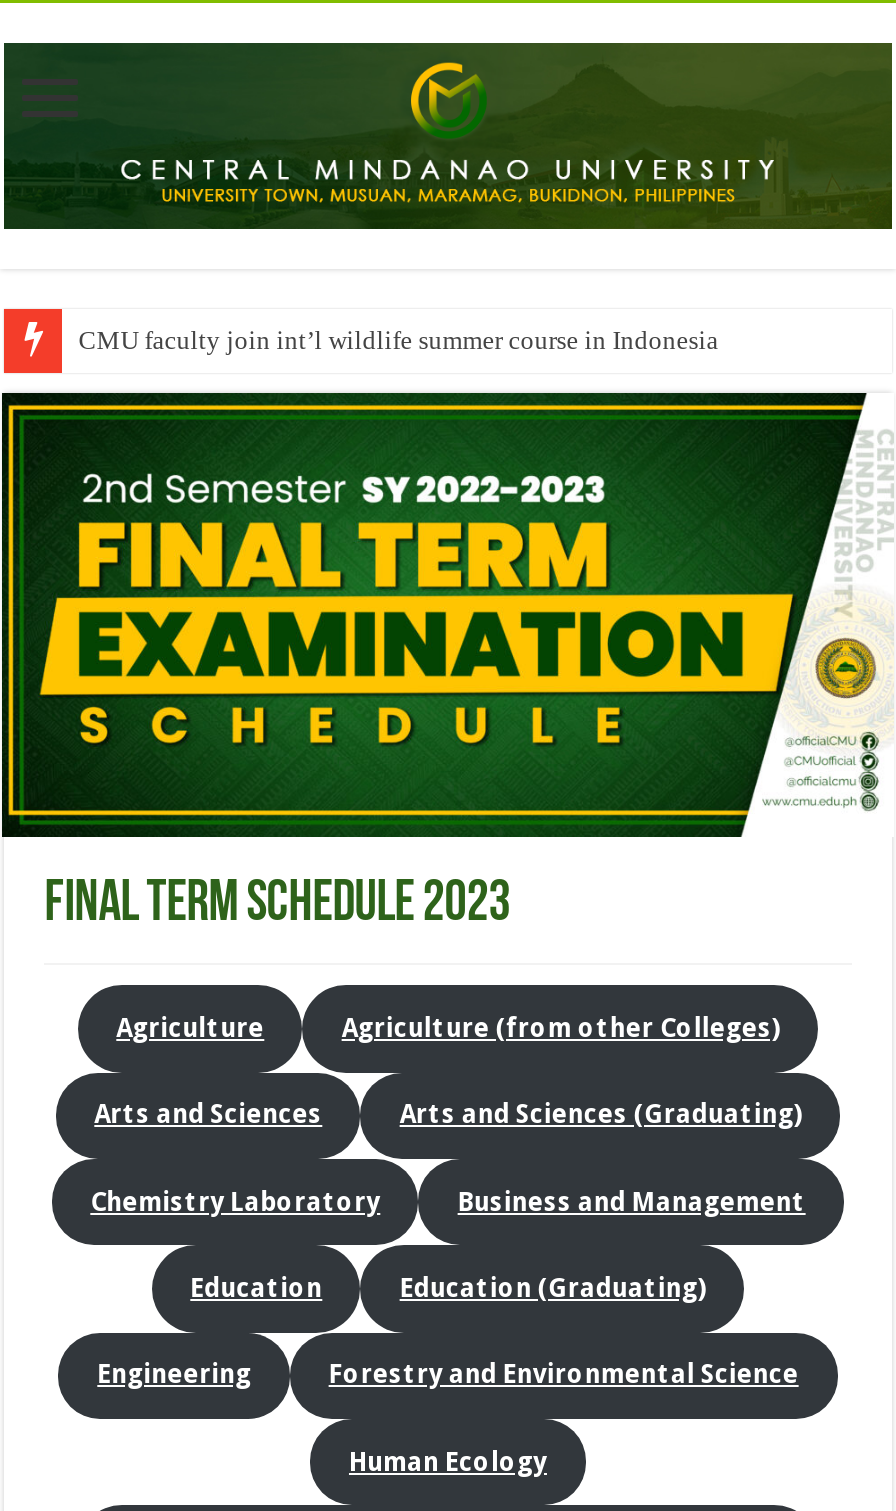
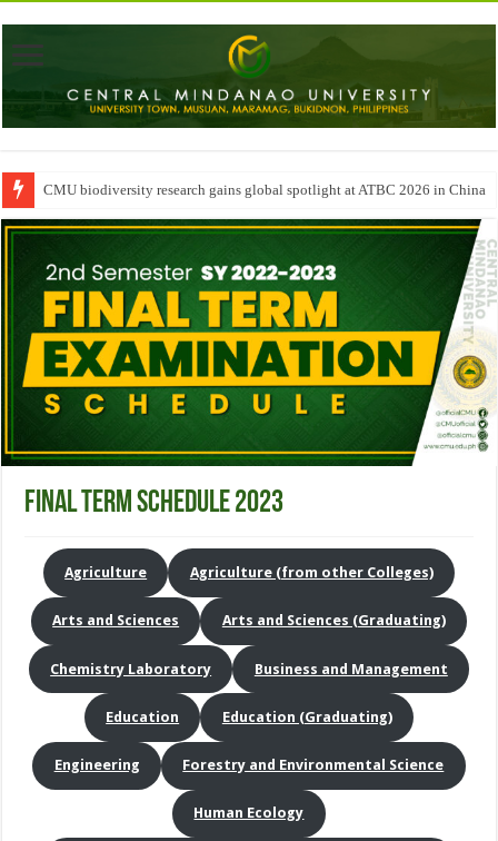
- CMU faculty join int’l wildlife summer course in Indonesia
+ CMU biodiversity research gains global spotlight at ATBC 2026 in China
